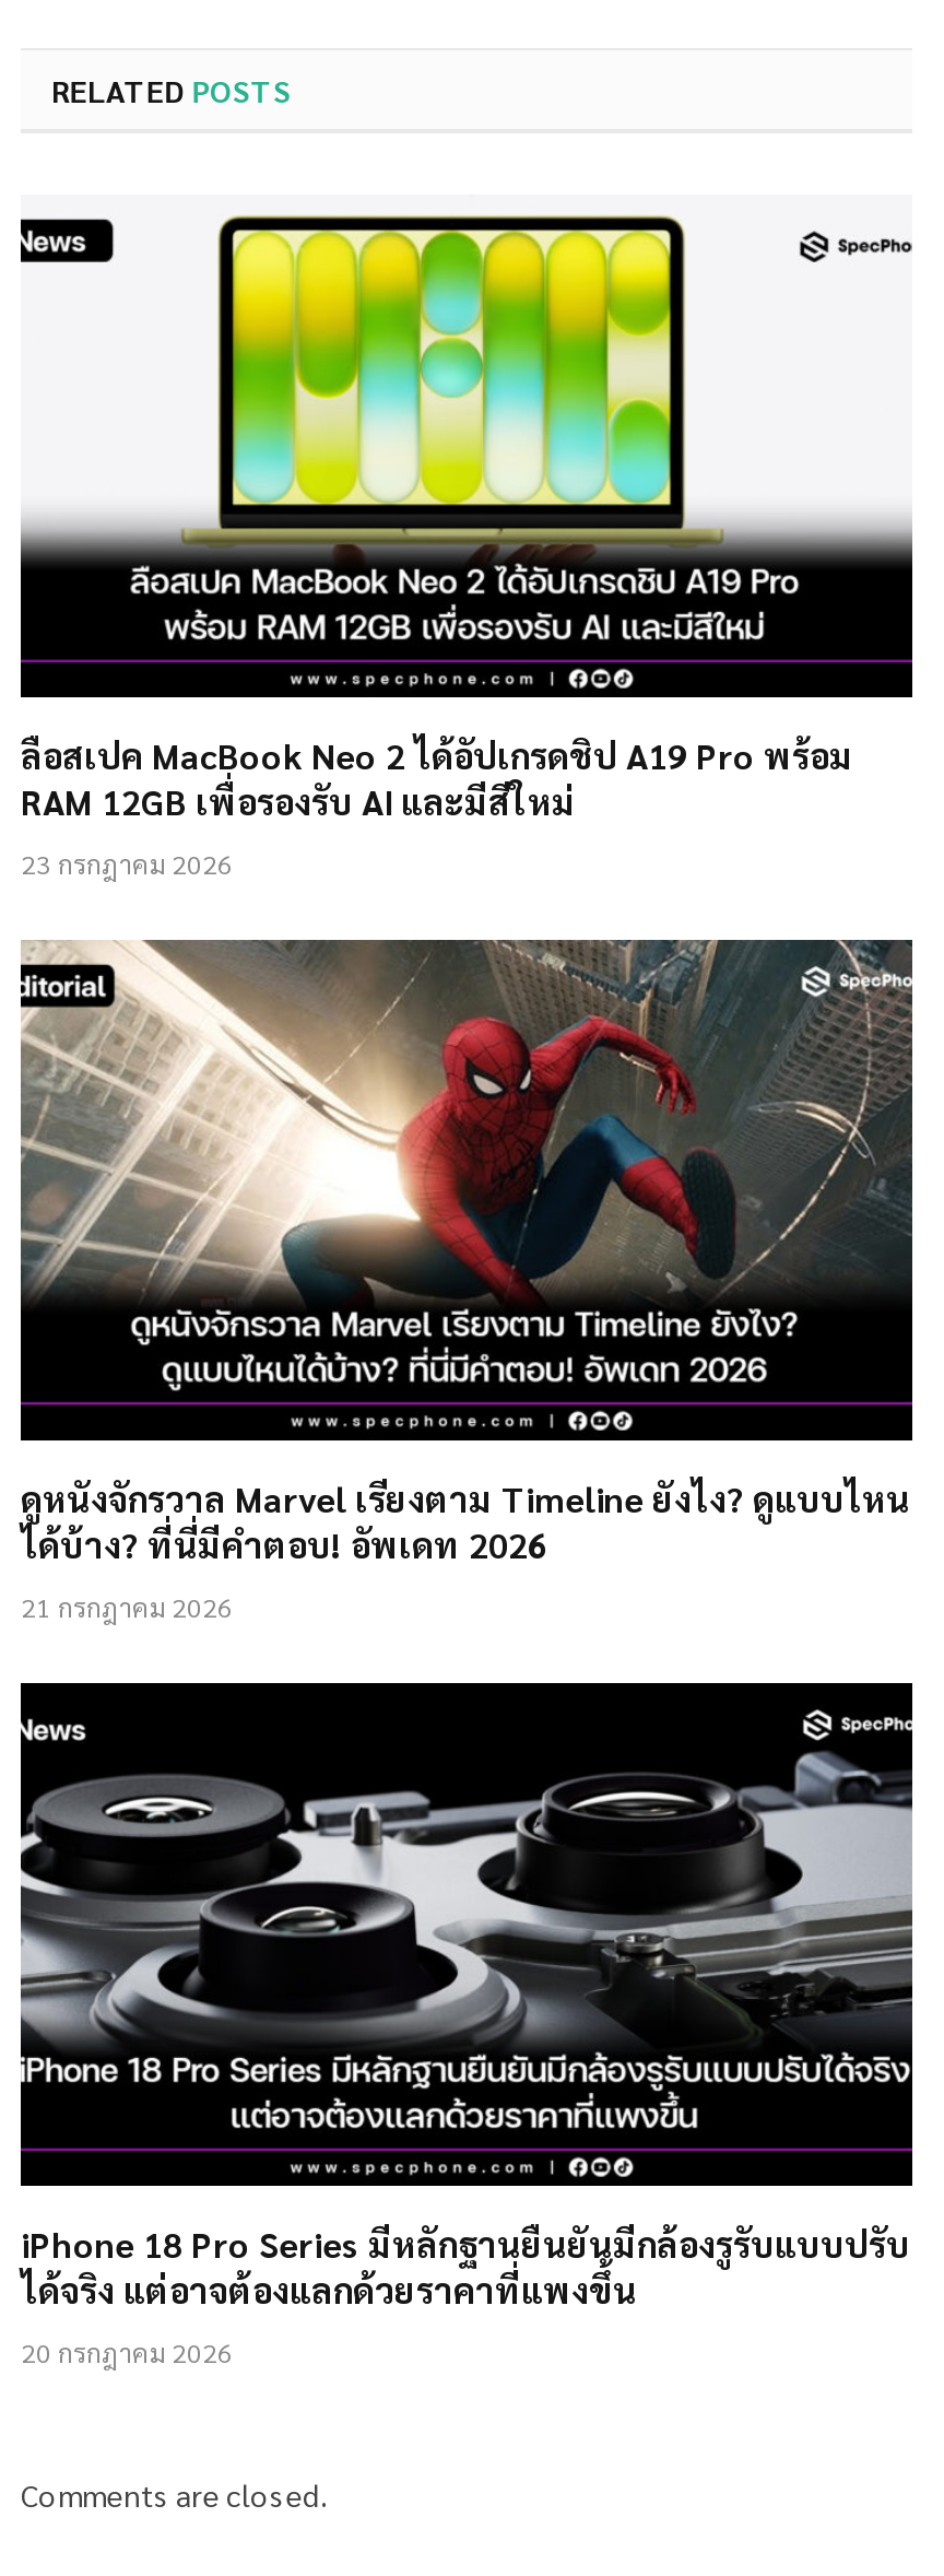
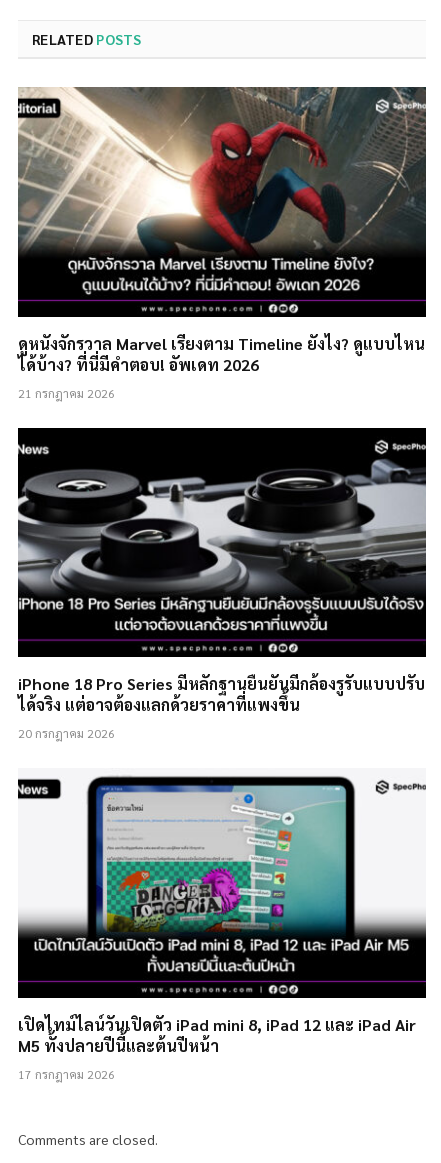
- [image]
- ลือสเปค MacBook Neo 2 ได้อัปเกรดชิป A19 Pro พร้อม
- RAM 12GB เพื่อรองรับ AI และมีสีใหม่
- 23 กรกฎาคม 2026

moved up: [image]

moved up: [image] | ได้บ้าง? ที่นี่มีคำตอบ! อัพเดท 2026 | 21 กรกฎาคม 2026 | iPhone 18 Pro Series มีหลักฐานยืนยันมีกล้องรูรับแบบปรับ | ได้จริง แต่อาจต้องแลกด้วยราคาที่แพงขึ้น | 20 กรกฎาคม 2026

+ [image]

+ เปิดไทม์ไลน์วันเปิดตัว iPad mini 8, iPad 12 และ iPad Air
+ M5 ทั้งปลายปีนี้และต้นปีหน้า
+ 17 กรกฎาคม 2026
